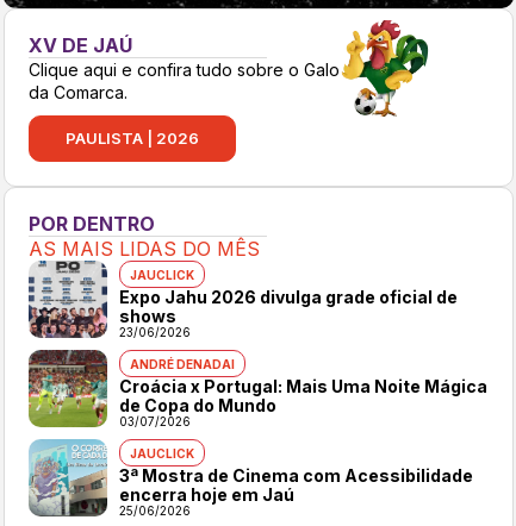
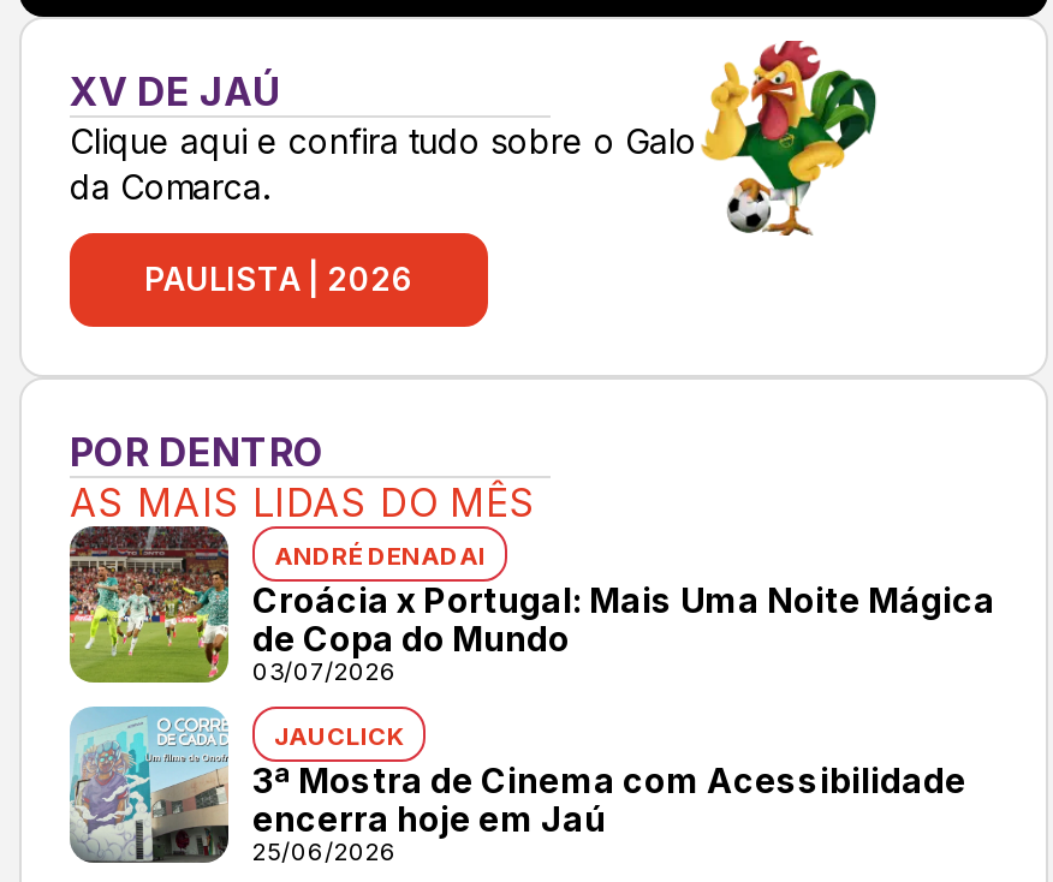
- [image]
- JAUCLICK
- Expo Jahu 2026 divulga grade oficial de
- shows
- 23/06/2026
